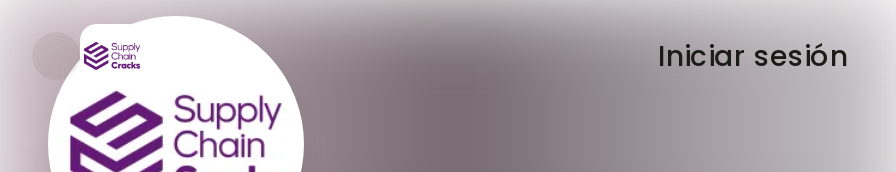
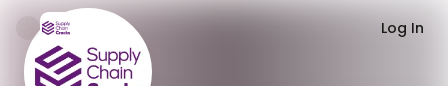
- Iniciar sesión
+ Log In
